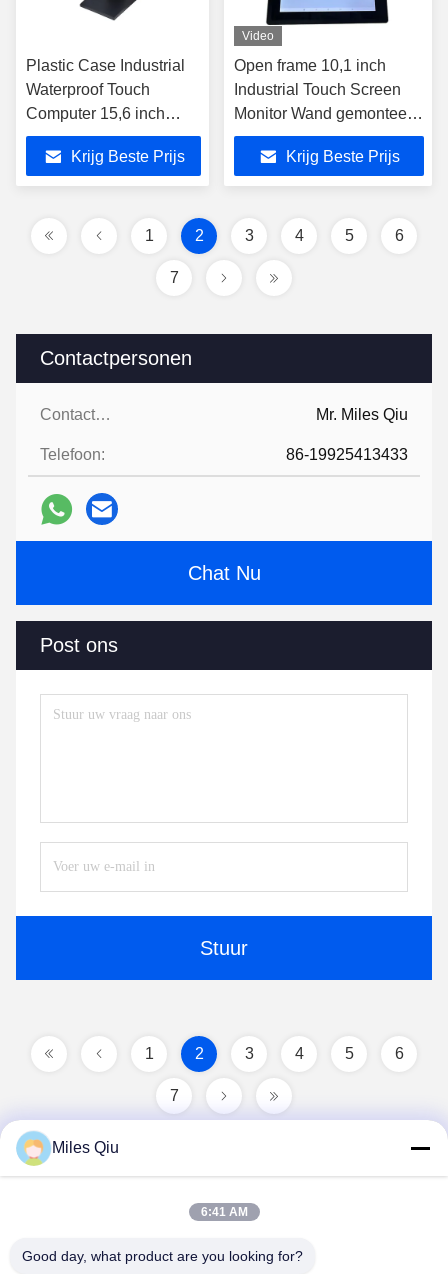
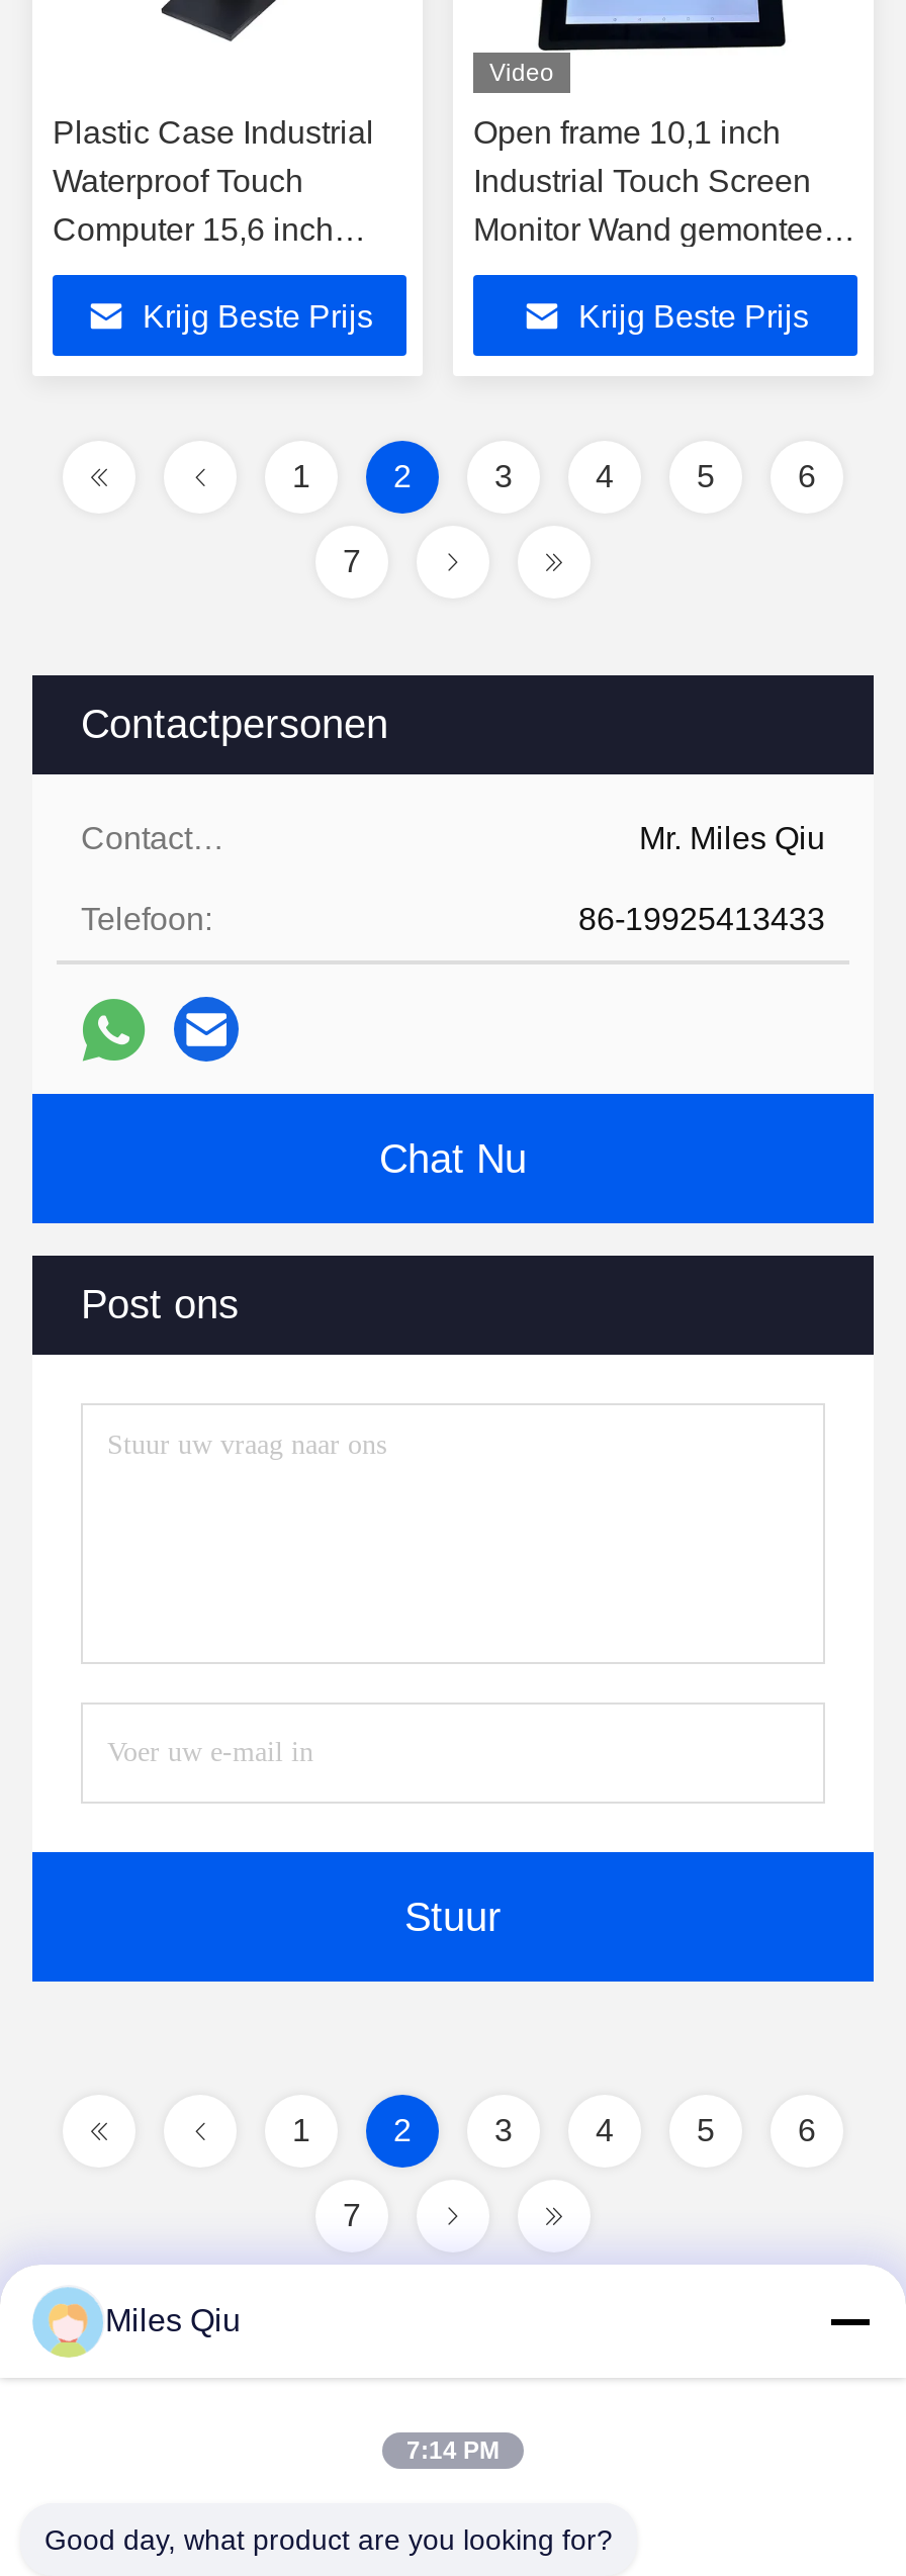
- 6:41 AM
+ 7:14 PM
